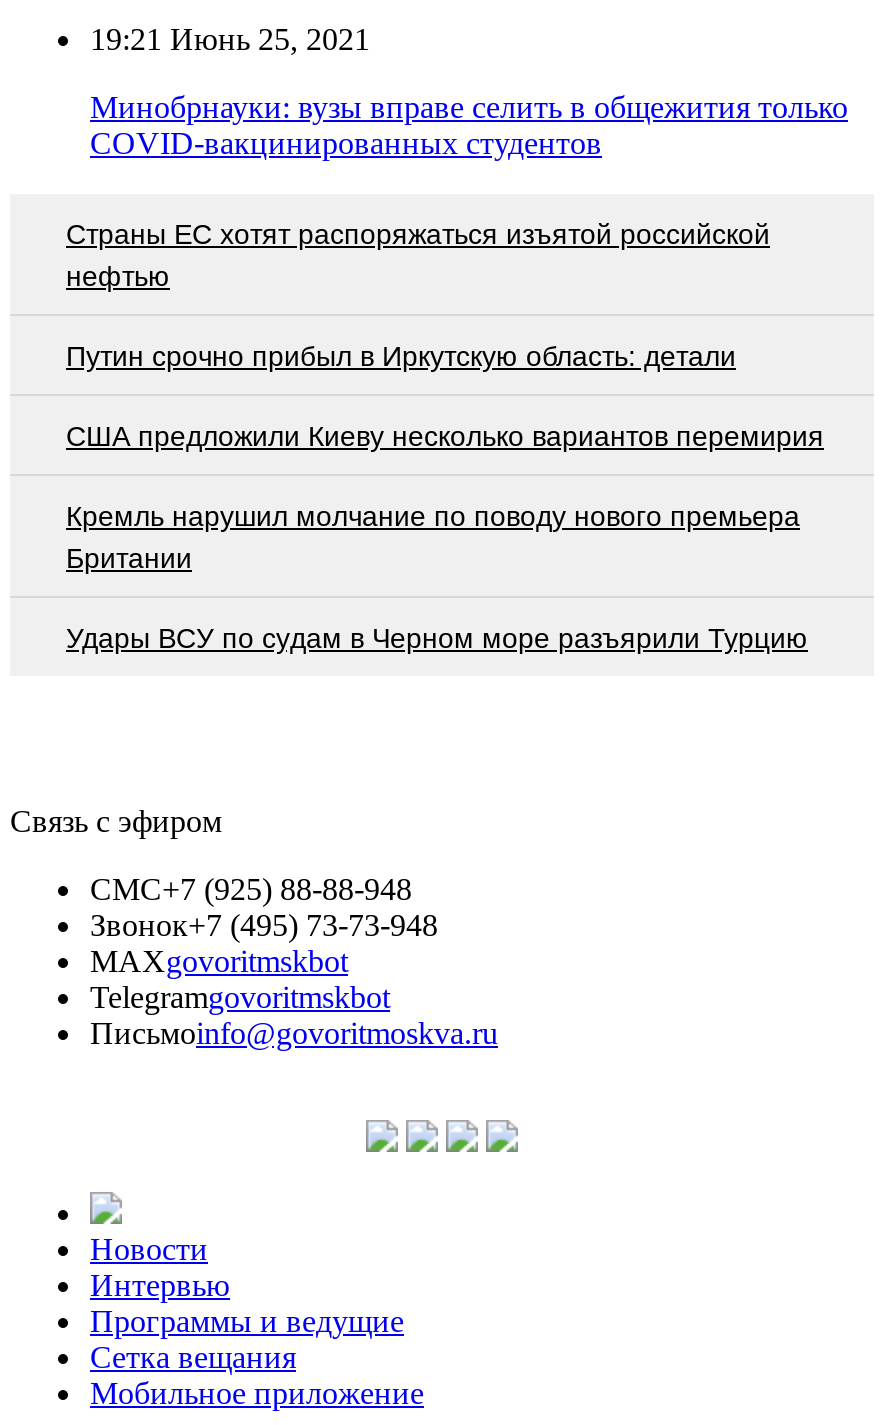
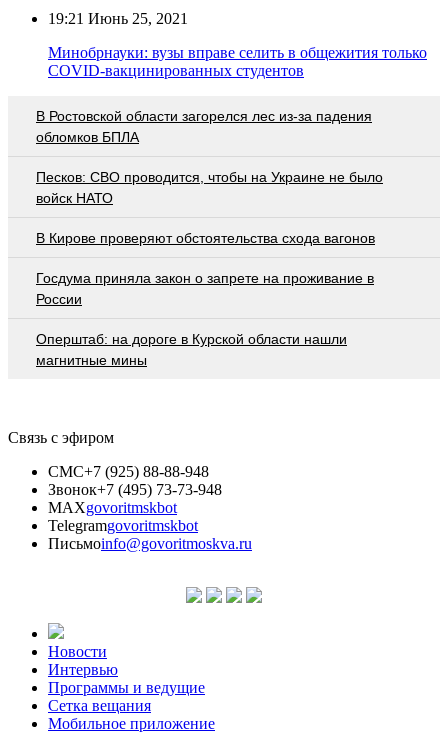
- Страны ЕС хотят распоряжаться изъятой российской
- нефтью
+ В Ростовской области загорелся лес из-за падения
+ обломков БПЛА

- Путин срочно прибыл в Иркутскую область: детали
+ Песков: СВО проводится, чтобы на Украине не было
+ войск НАТО

- США предложили Киеву несколько вариантов перемирия
+ В Кирове проверяют обстоятельства схода вагонов

- Кремль нарушил молчание по поводу нового премьера
- Британии
+ Госдума приняла закон о запрете на проживание в
+ России

- Удары ВСУ по судам в Черном море разъярили Турцию
+ Оперштаб: на дороге в Курской области нашли
+ магнитные мины
